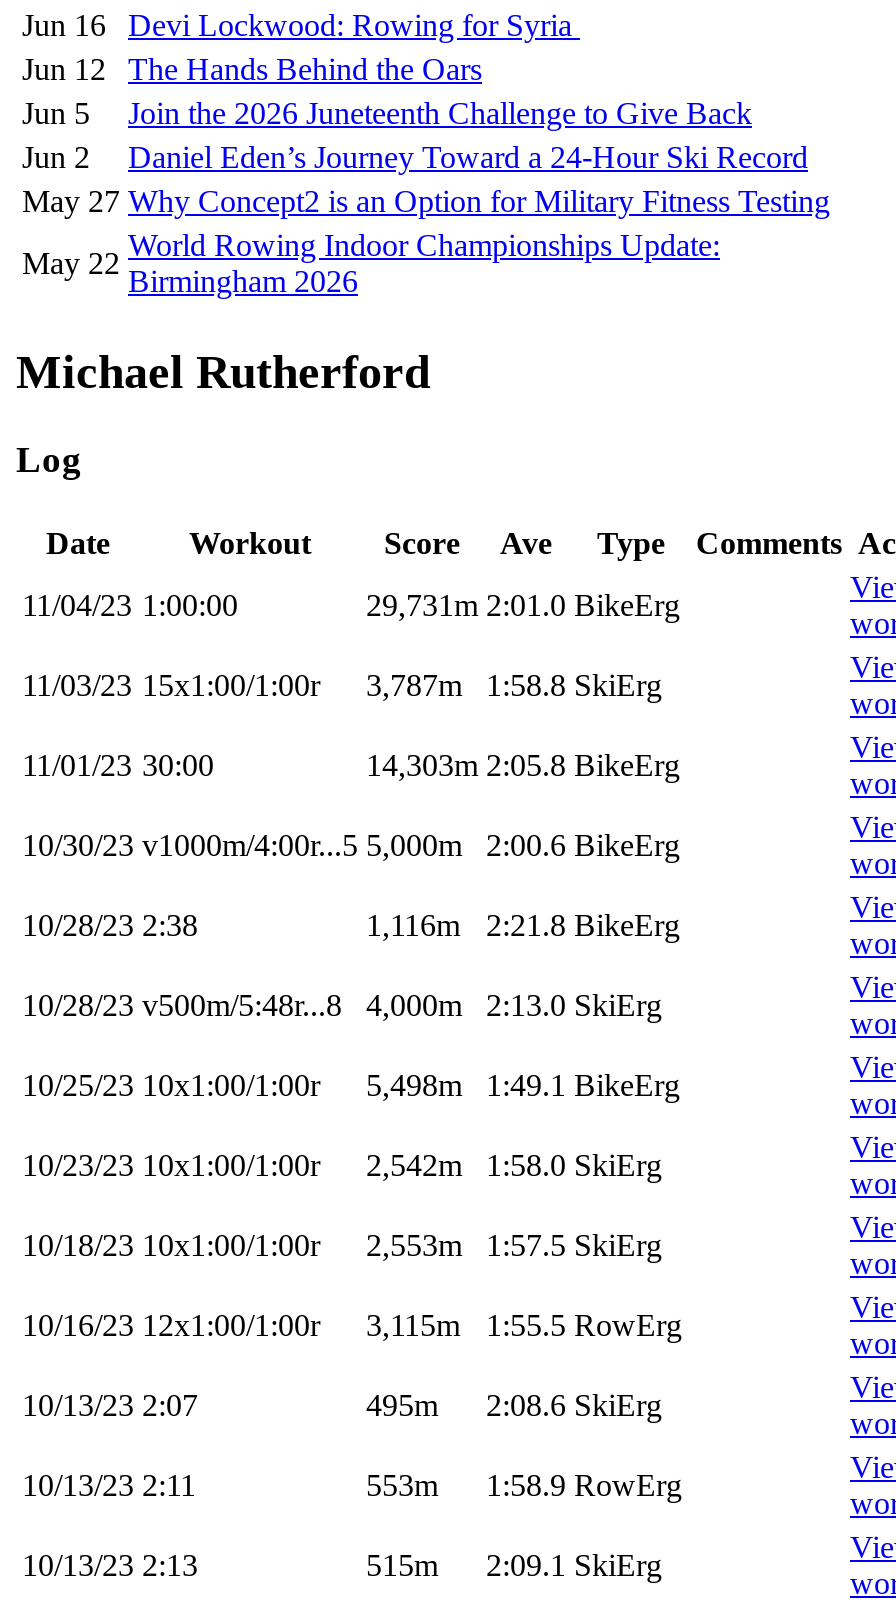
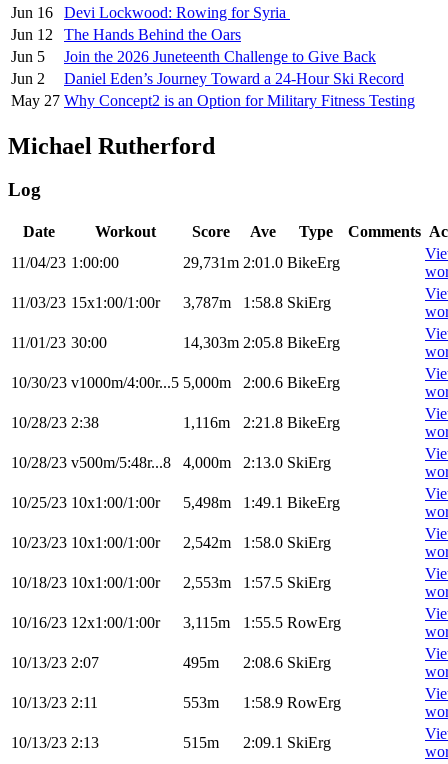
- World Rowing Indoor Championships Update:
- Birmingham 2026

- May 22
